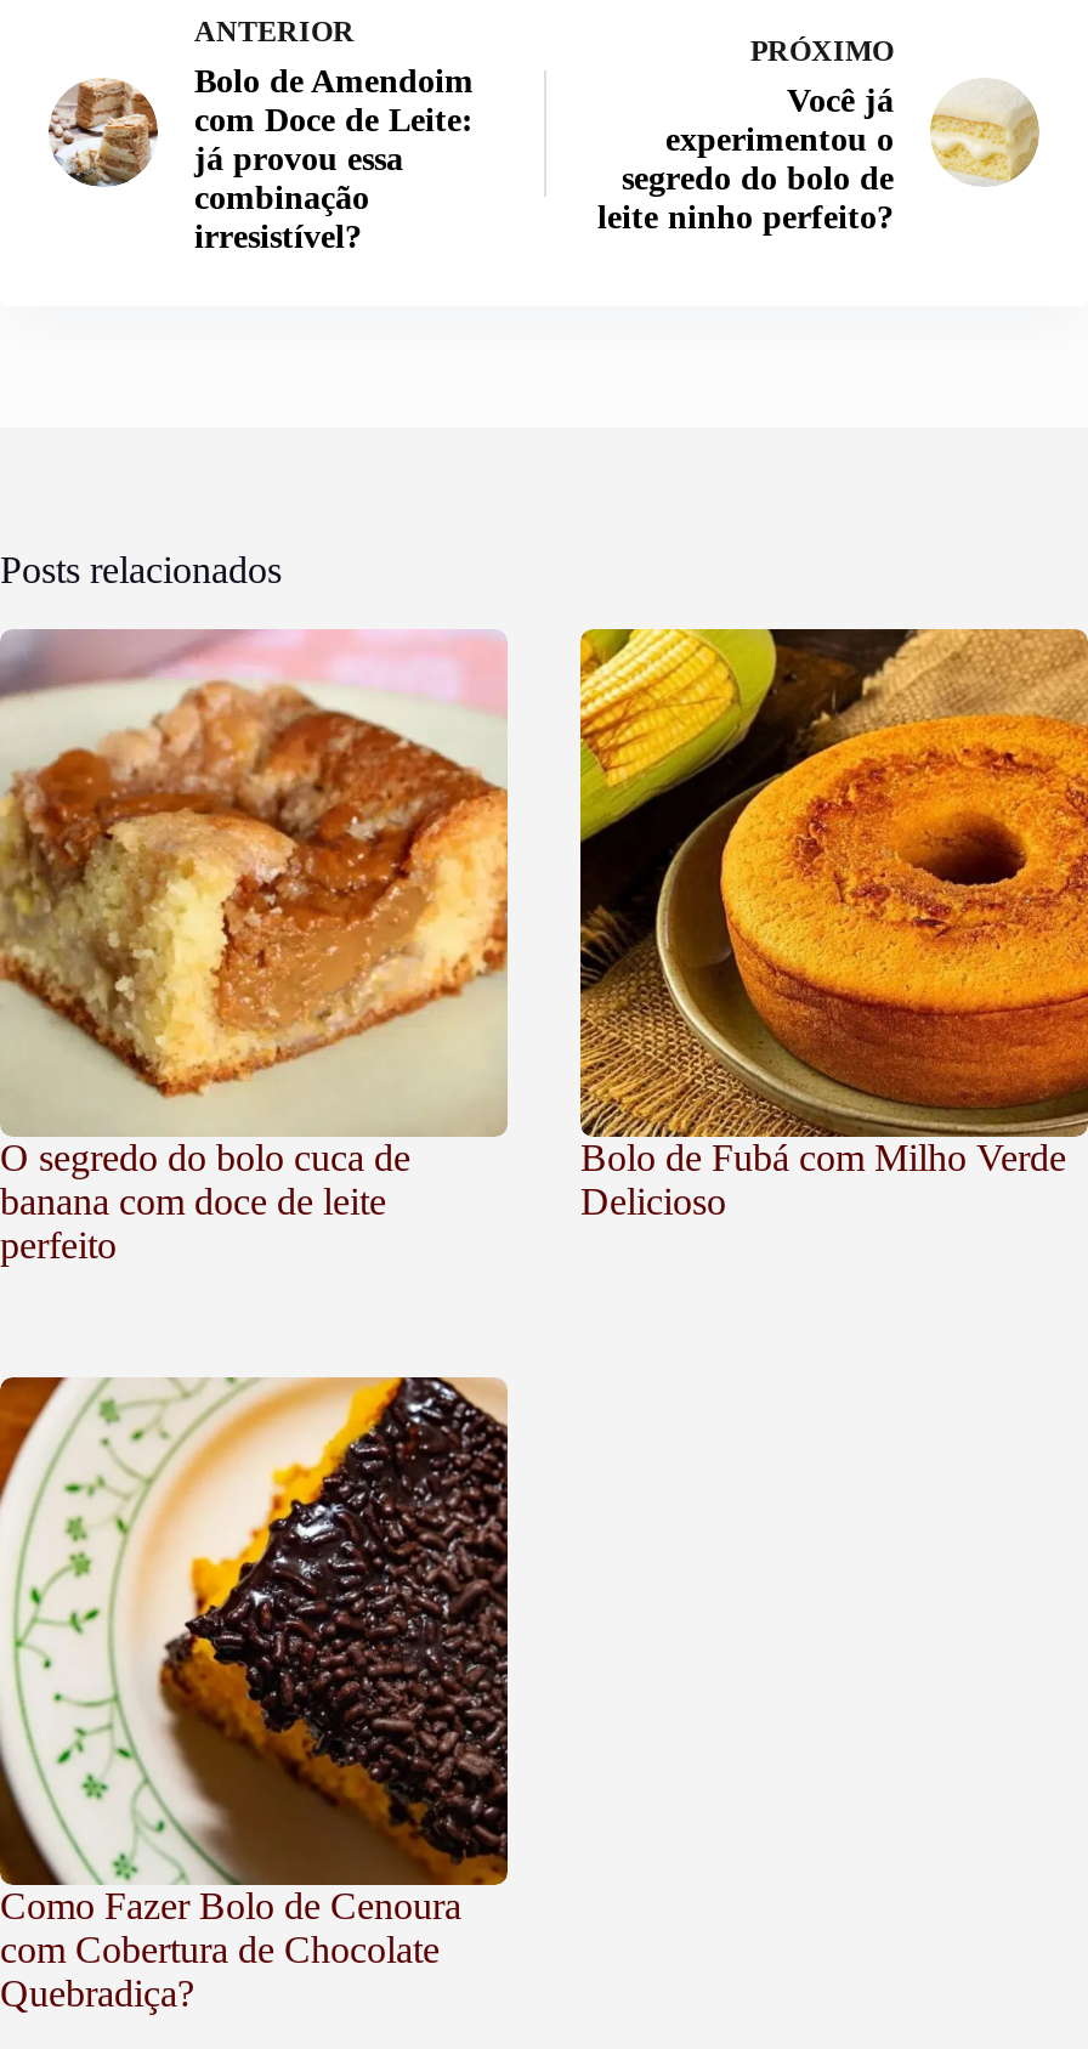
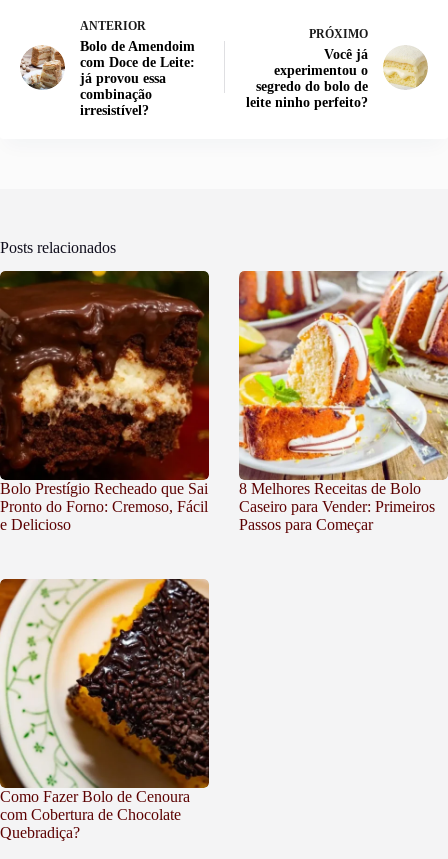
- [image]
- O segredo do bolo cuca de
- banana com doce de leite
- perfeito
+ [image]
+ Bolo Prestígio Recheado que Sai
+ Pronto do Forno: Cremoso, Fácil
+ e Delicioso

- [image]
- Bolo de Fubá com Milho Verde
- Delicioso
+ [image]
+ 8 Melhores Receitas de Bolo
+ Caseiro para Vender: Primeiros
+ Passos para Começar
